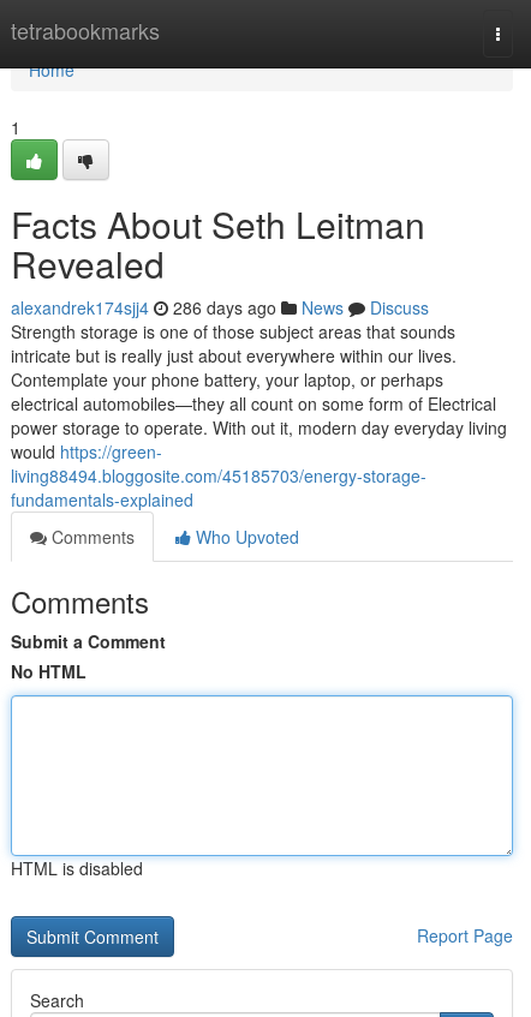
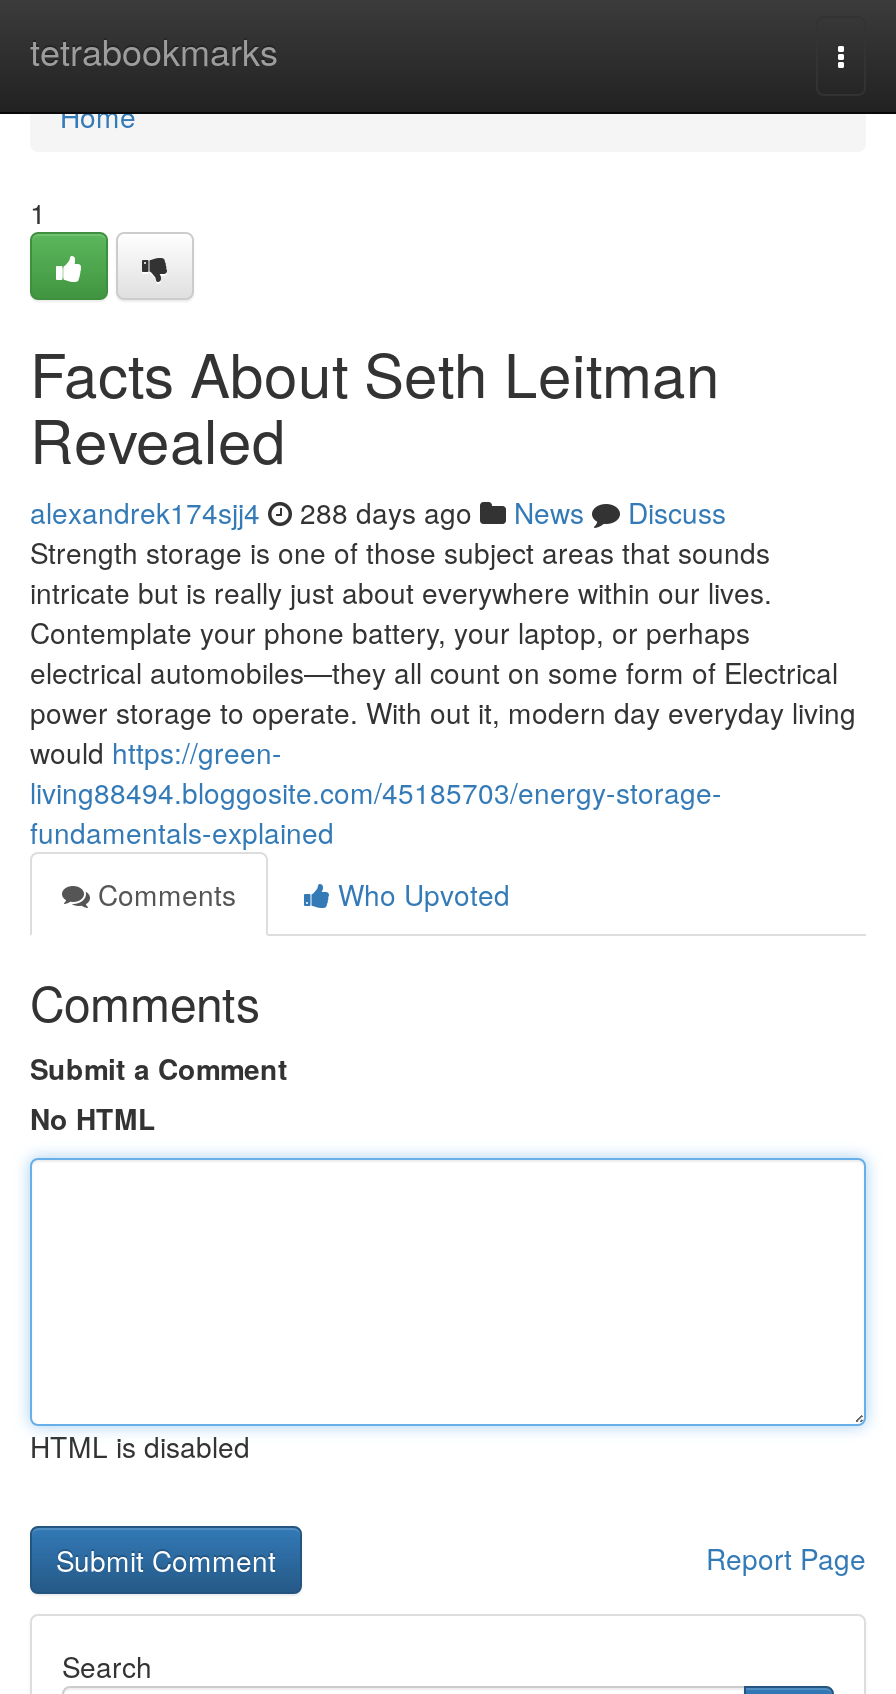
- alexandrek174sjj4 286 days ago News Discuss
+ alexandrek174sjj4 288 days ago News Discuss
